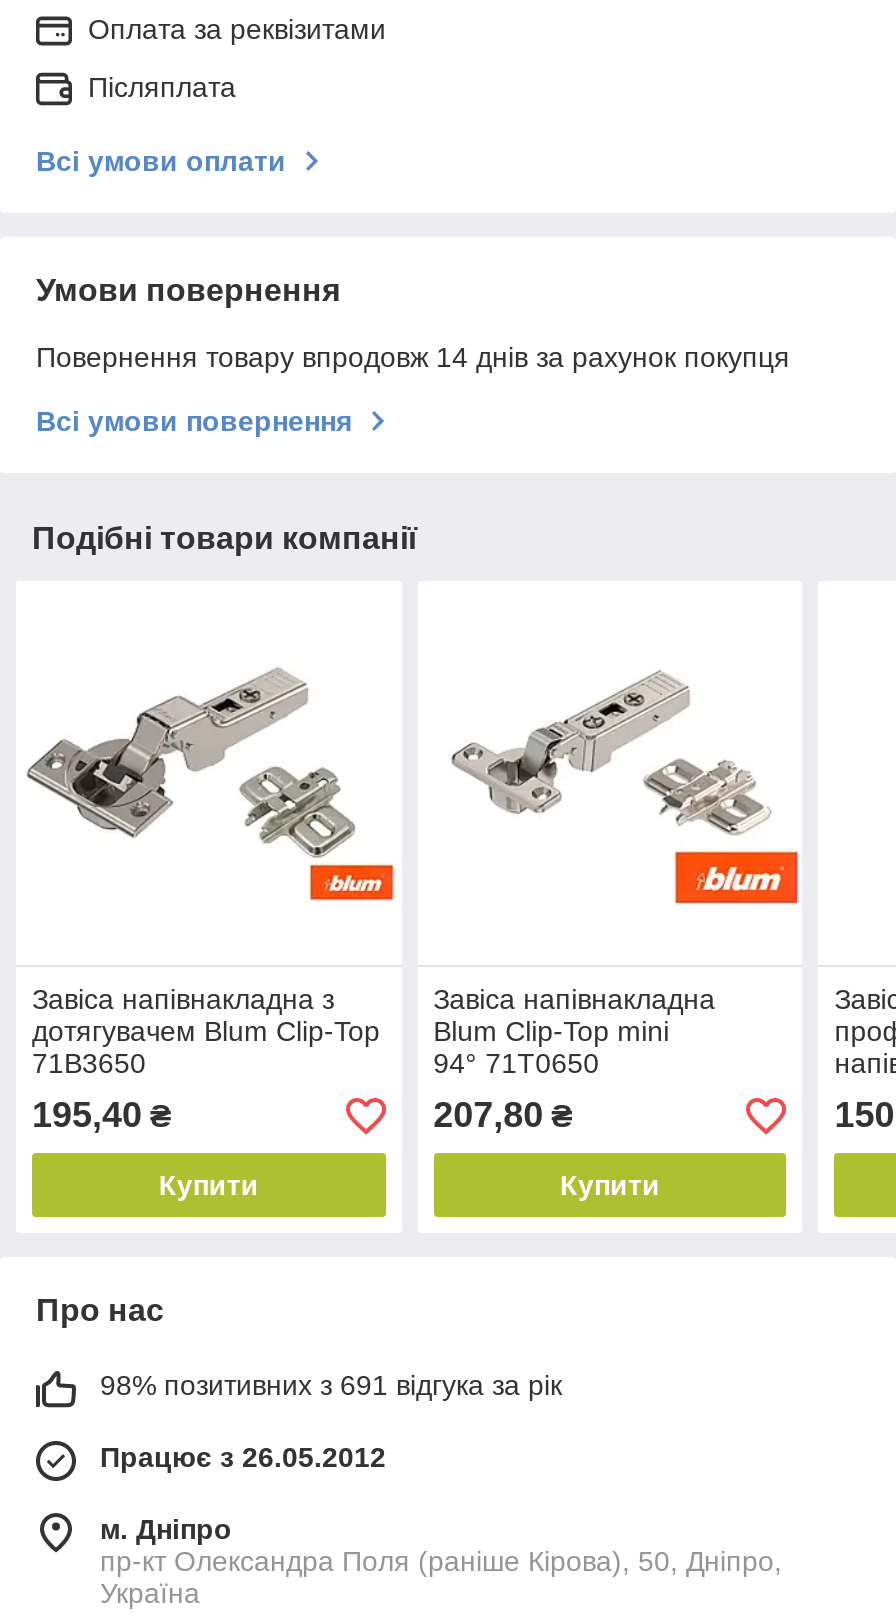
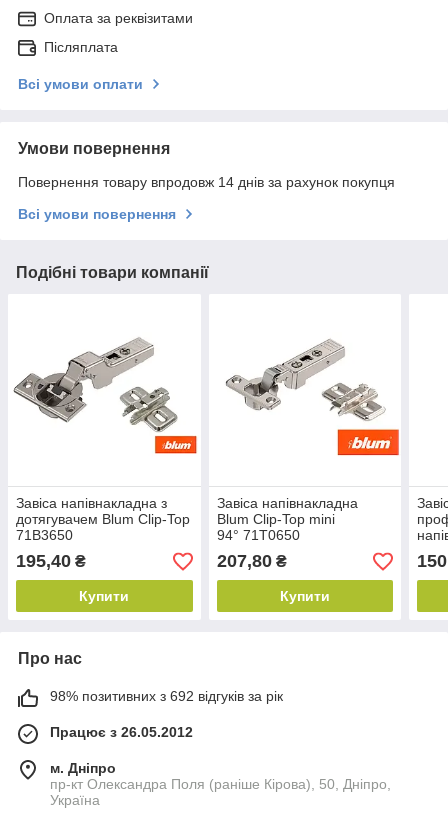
- 98% позитивних з 691 відгука за рік
+ 98% позитивних з 692 відгуків за рік
